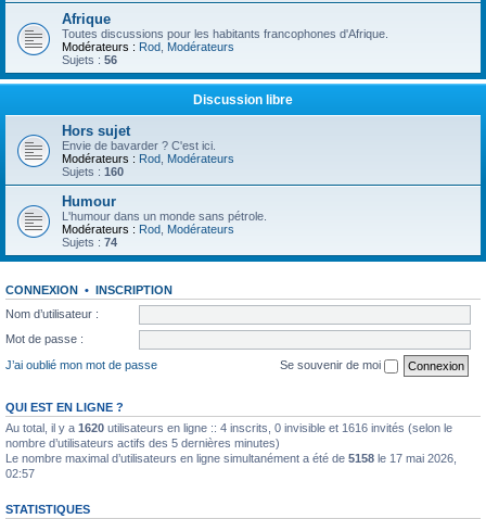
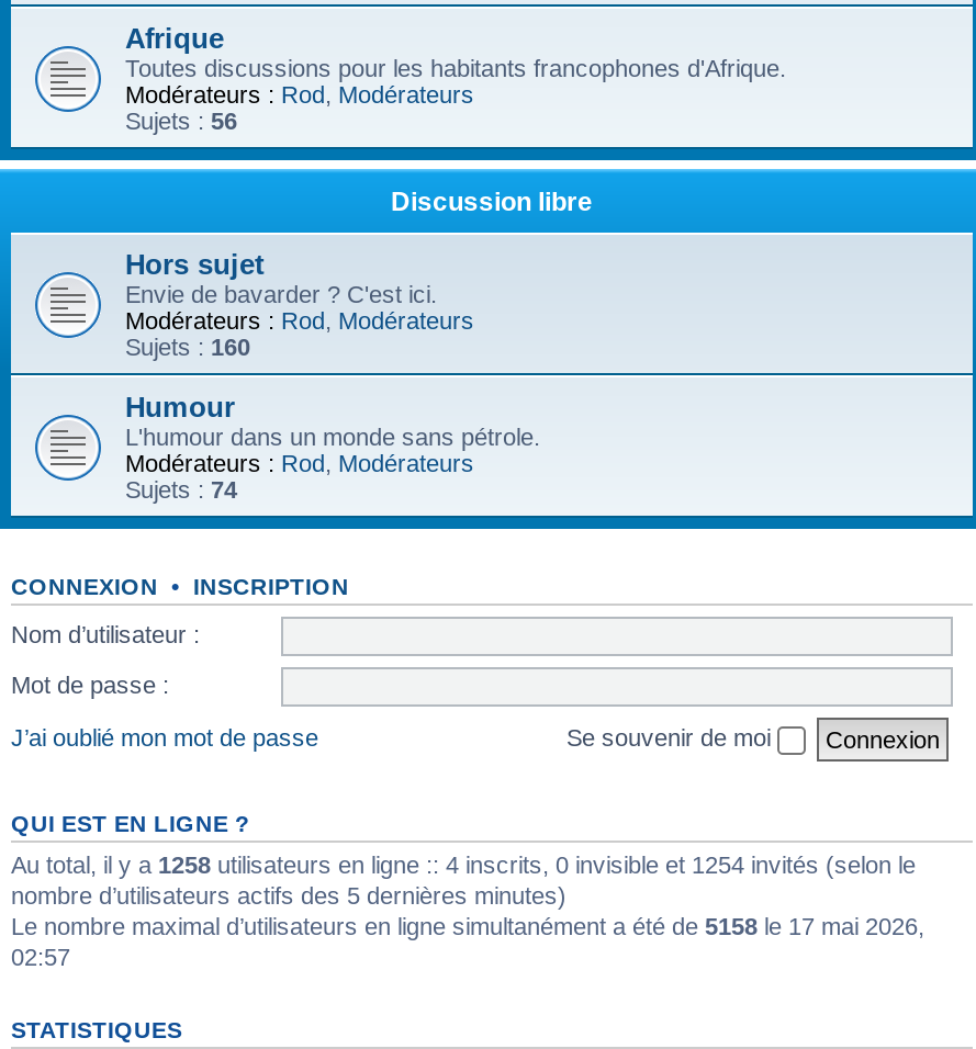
- Au total, il y a 1620 utilisateurs en ligne :: 4 inscrits, 0 invisible et 1616 invités (selon le
+ Au total, il y a 1258 utilisateurs en ligne :: 4 inscrits, 0 invisible et 1254 invités (selon le
